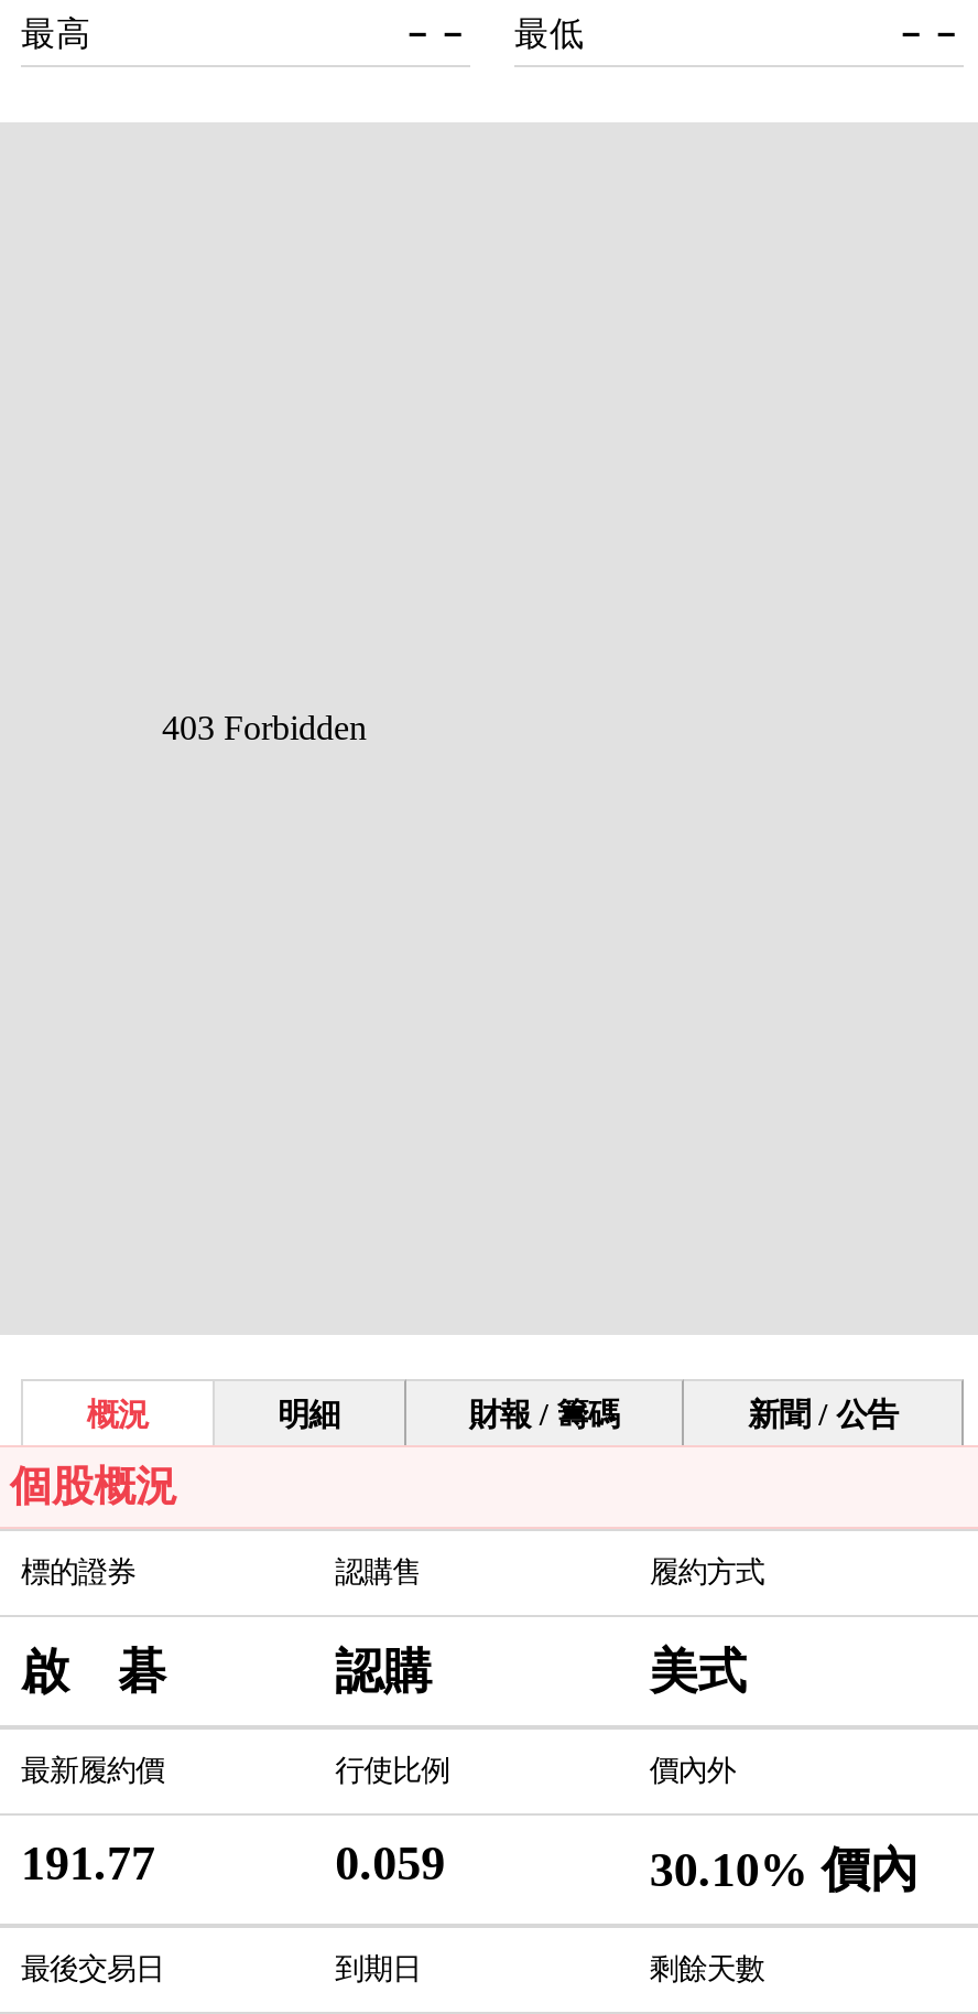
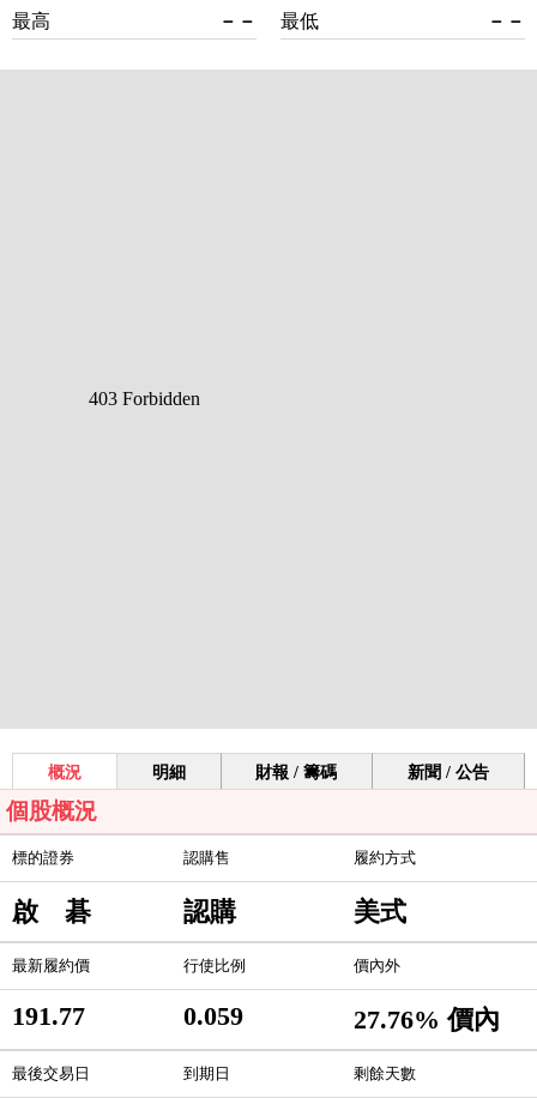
- 30.10% 價內
+ 27.76% 價內
